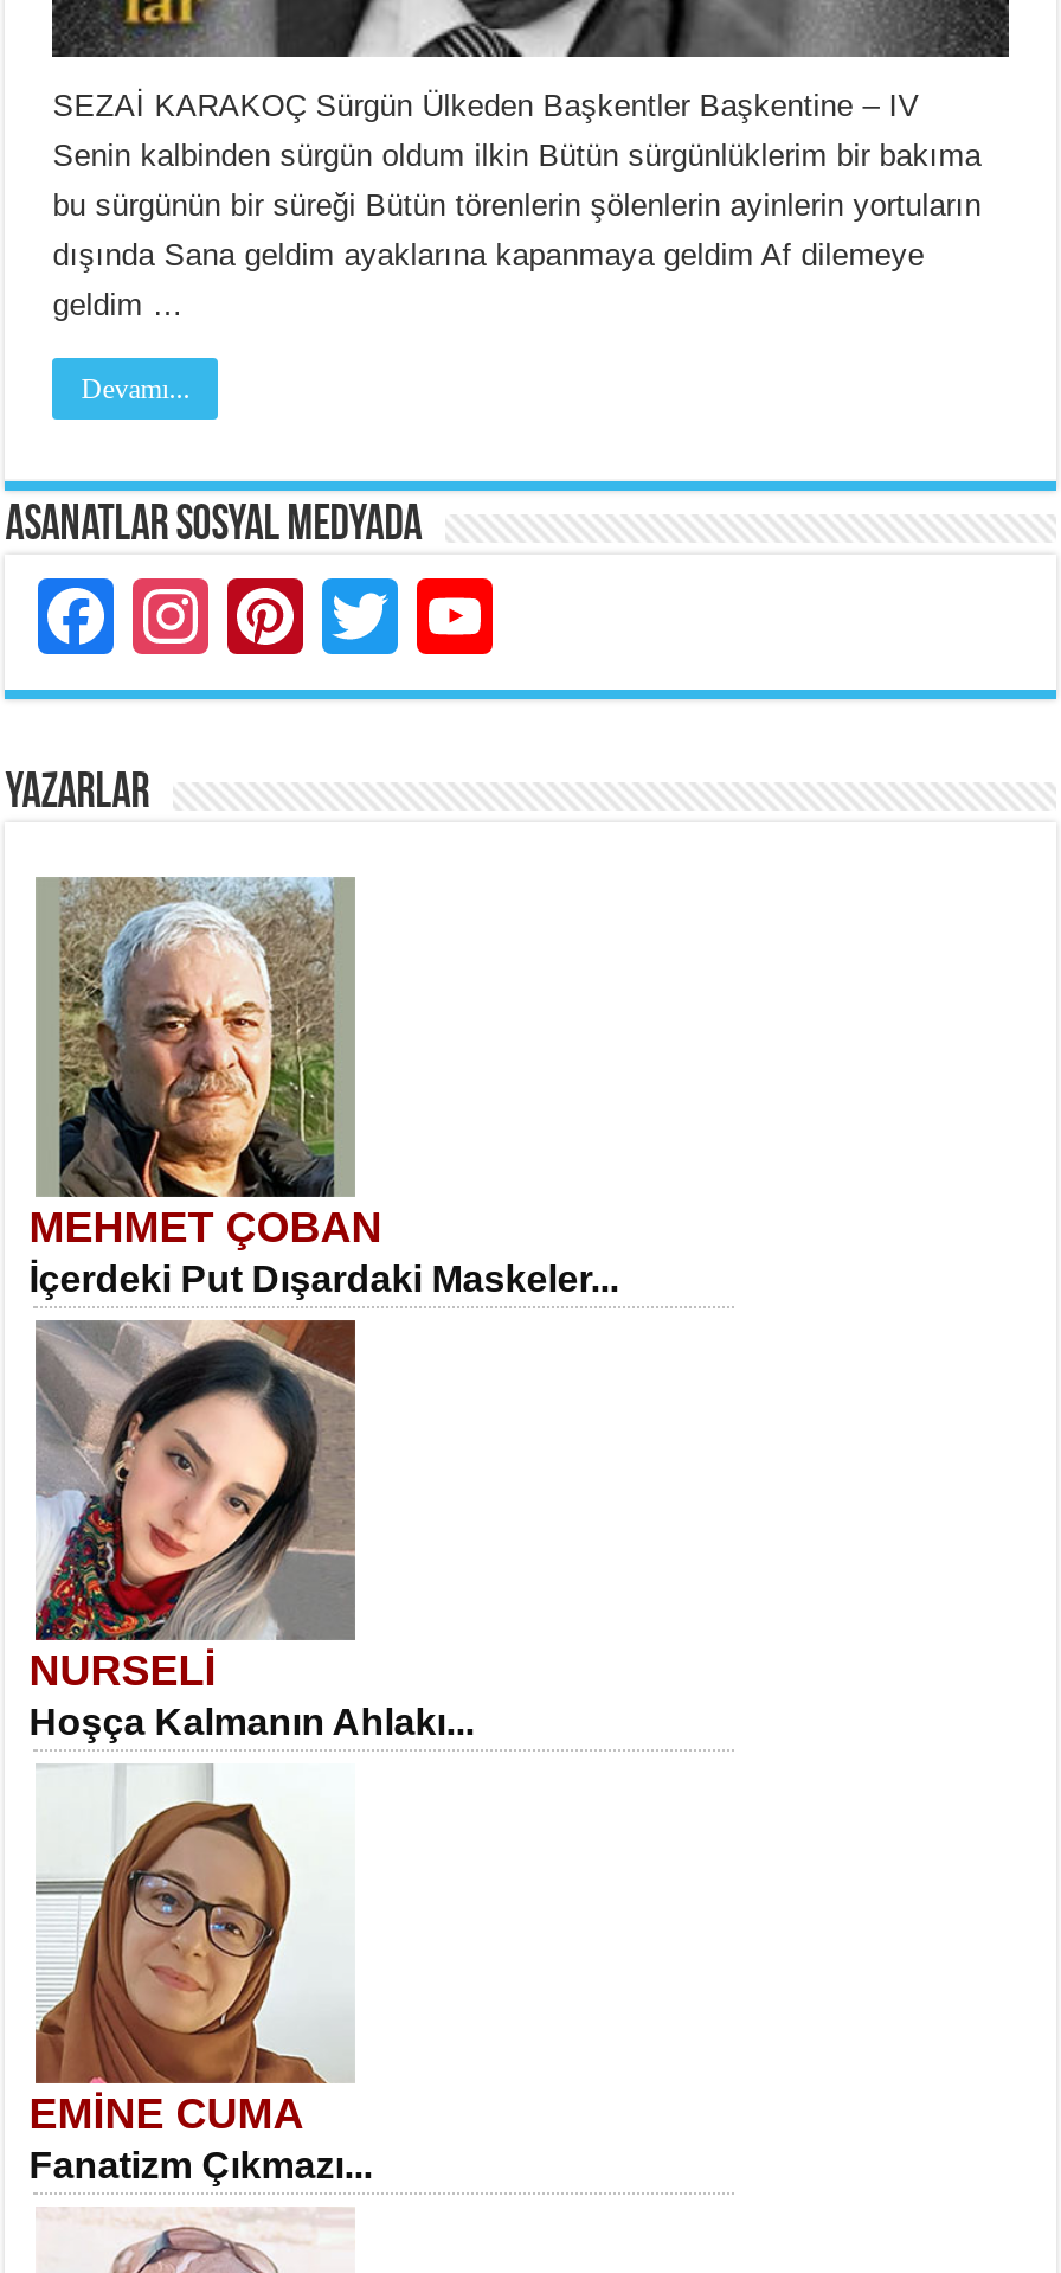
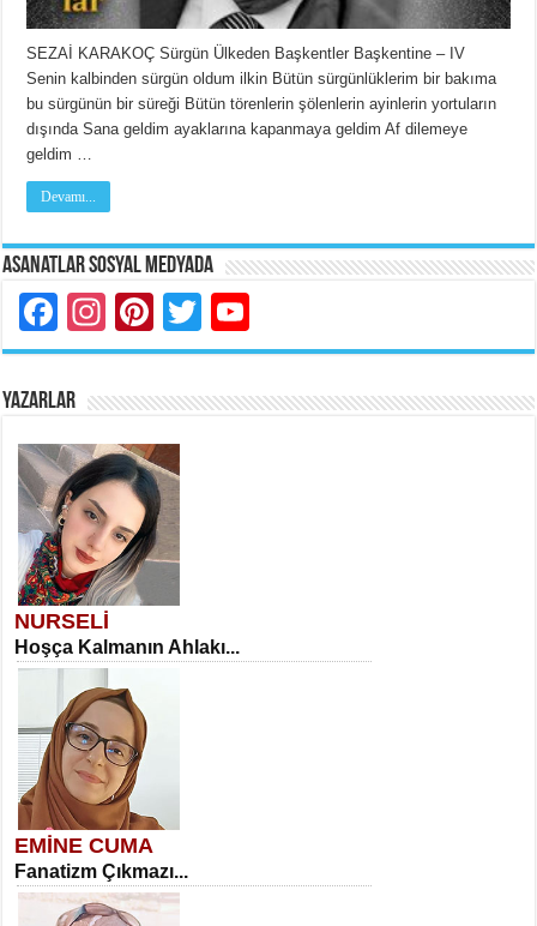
- [image]
- MEHMET ÇOBAN
- İçerdeki Put Dışardaki Maskeler...
